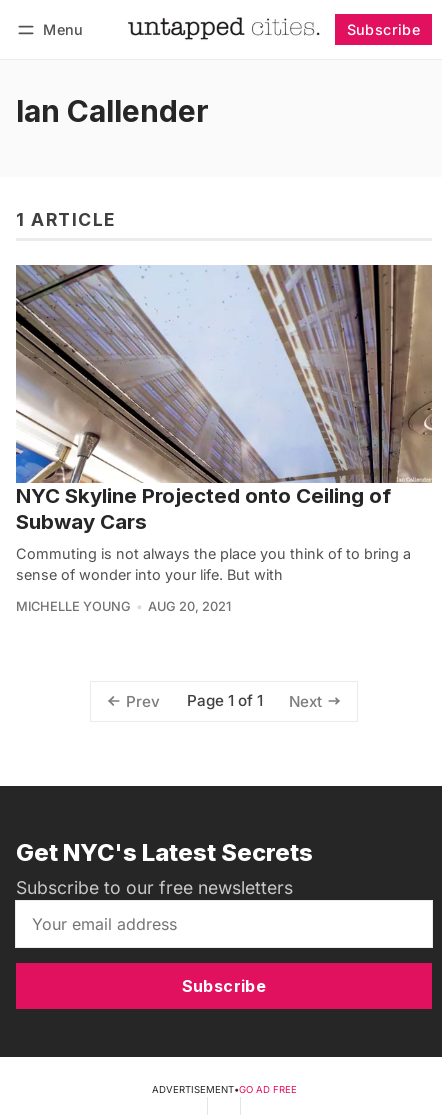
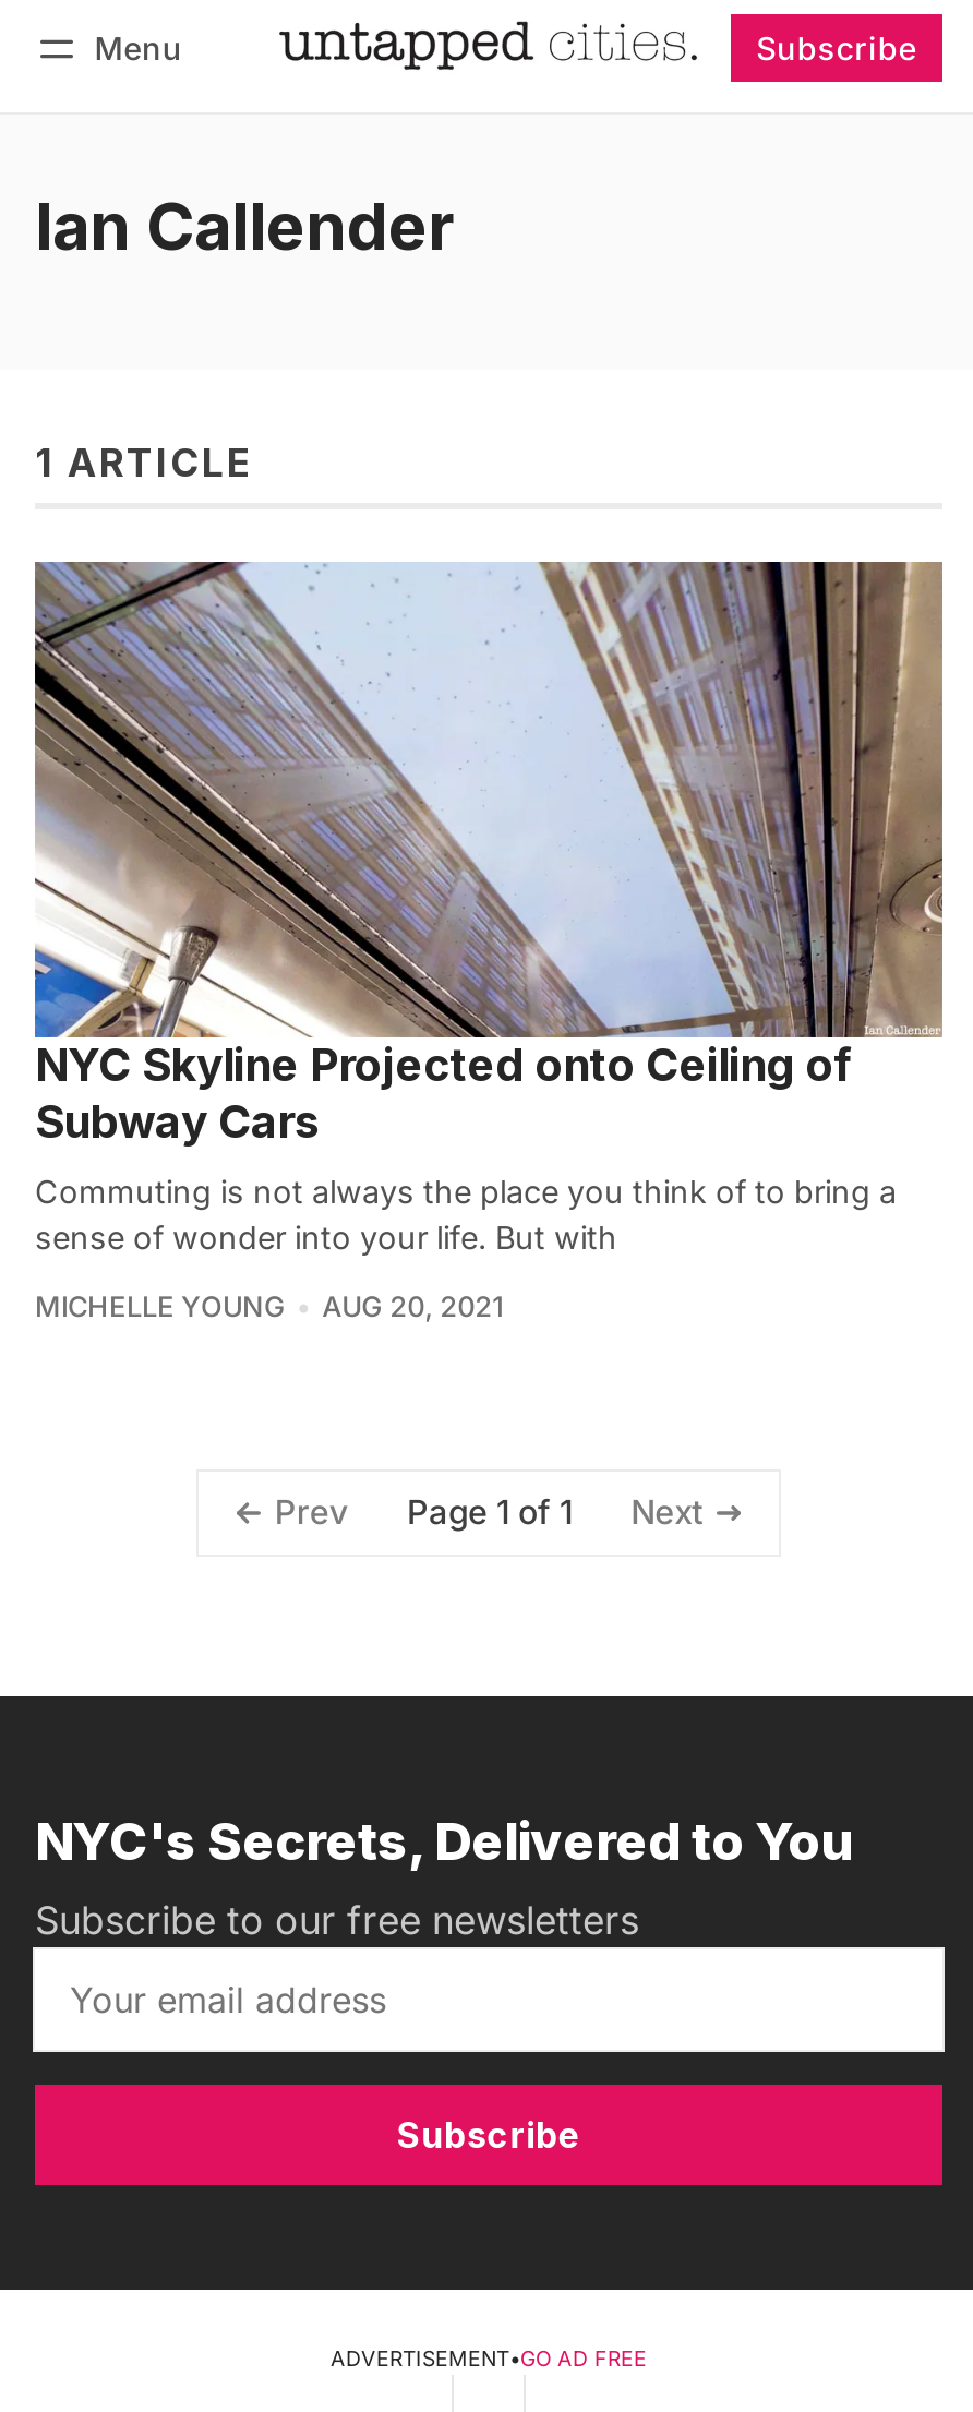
- Get NYC's Latest Secrets
+ NYC's Secrets, Delivered to You
